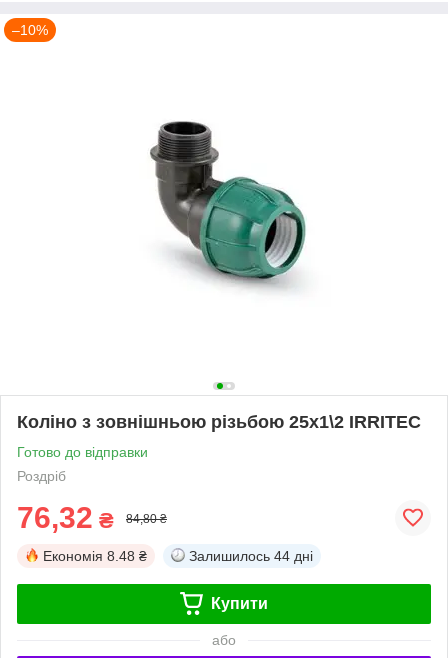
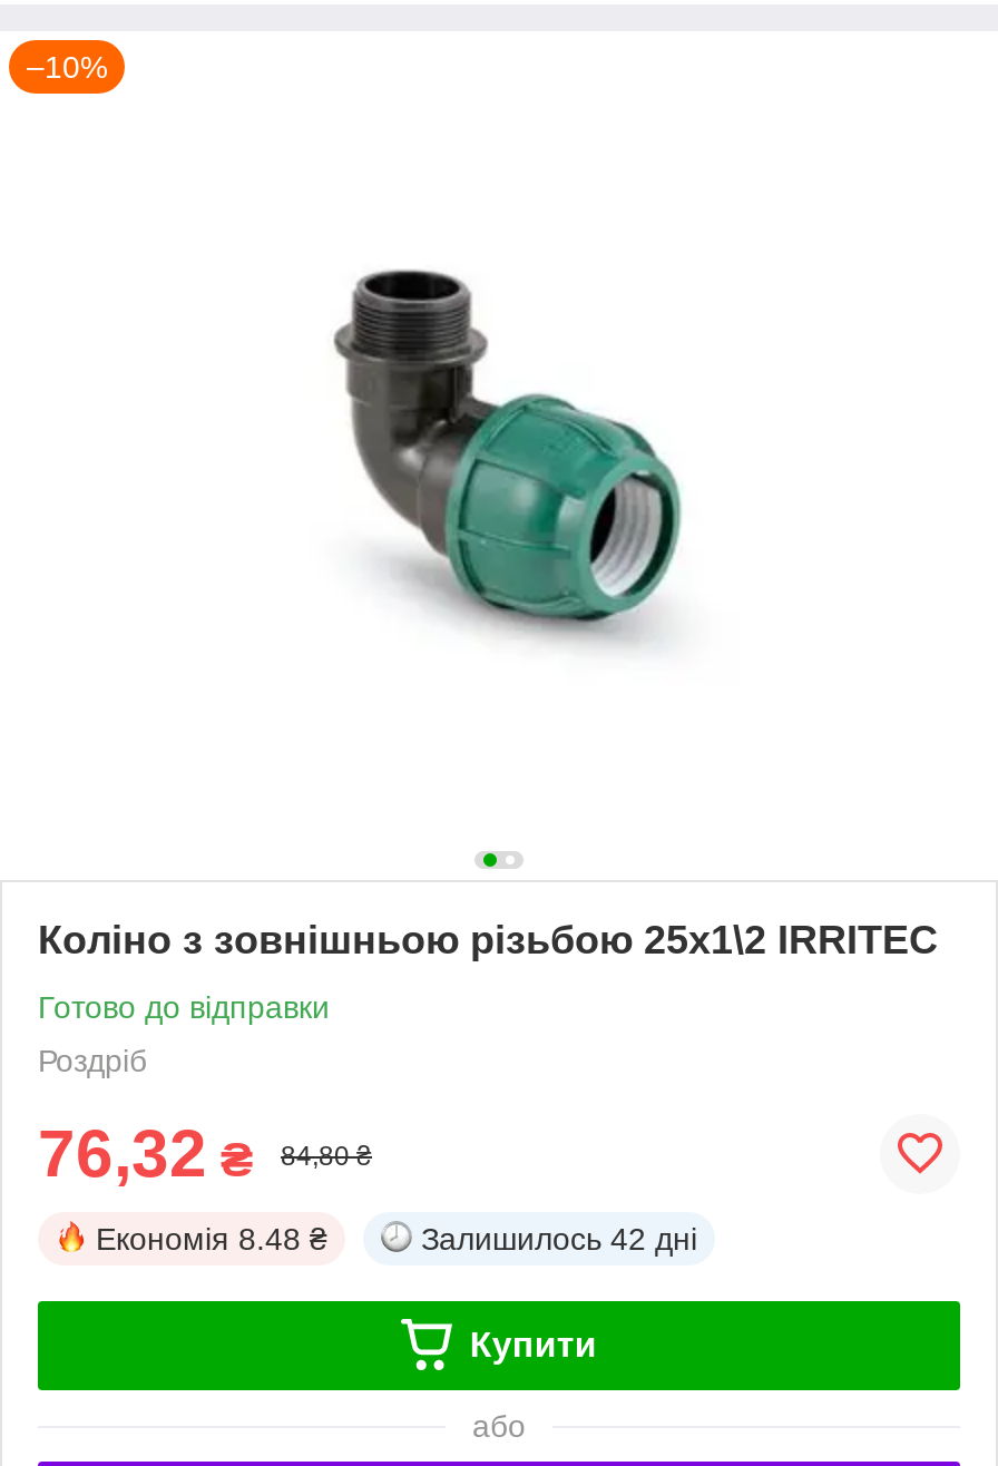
- Залишилось 44 дні
+ Залишилось 42 дні
